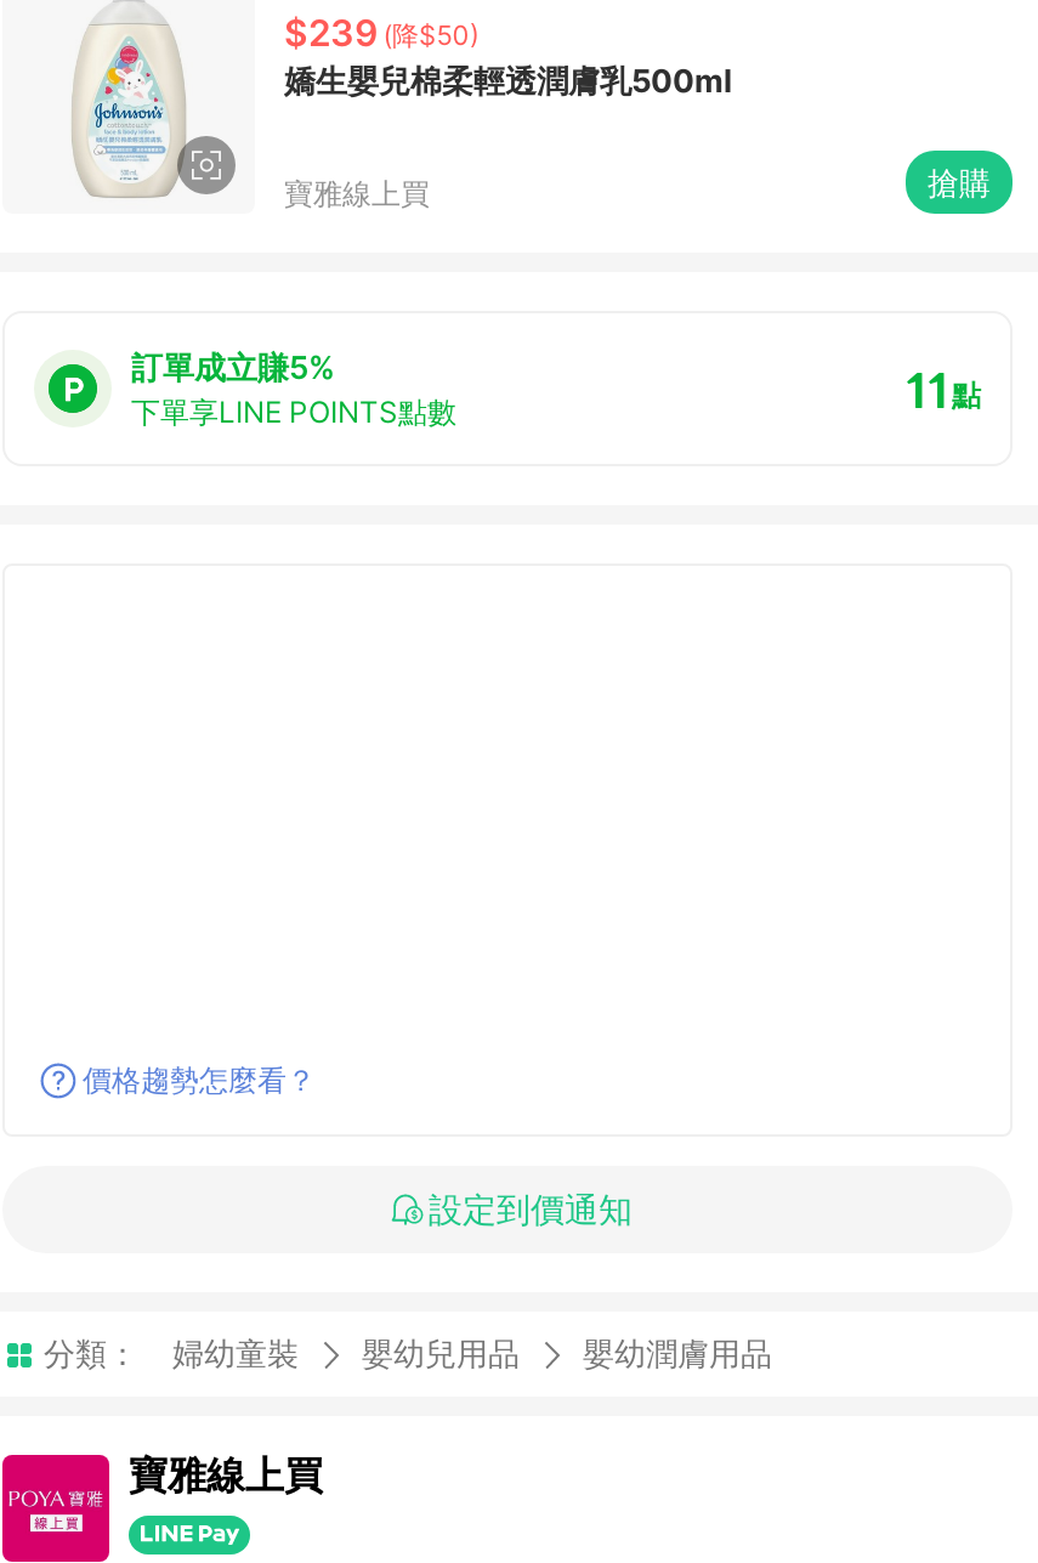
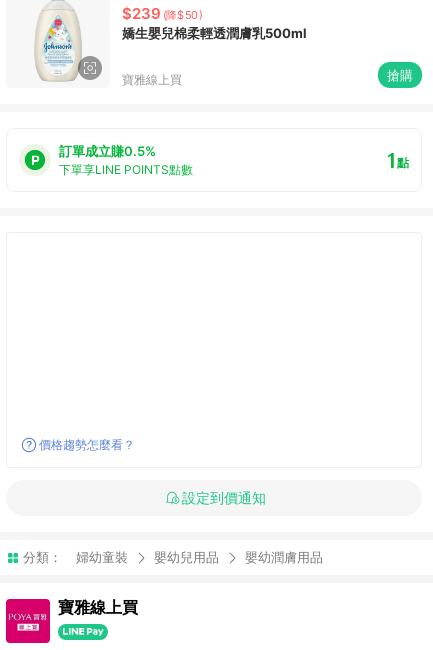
- 訂單成立賺5%
+ 訂單成立賺0.5%

- 11點
+ 1點
